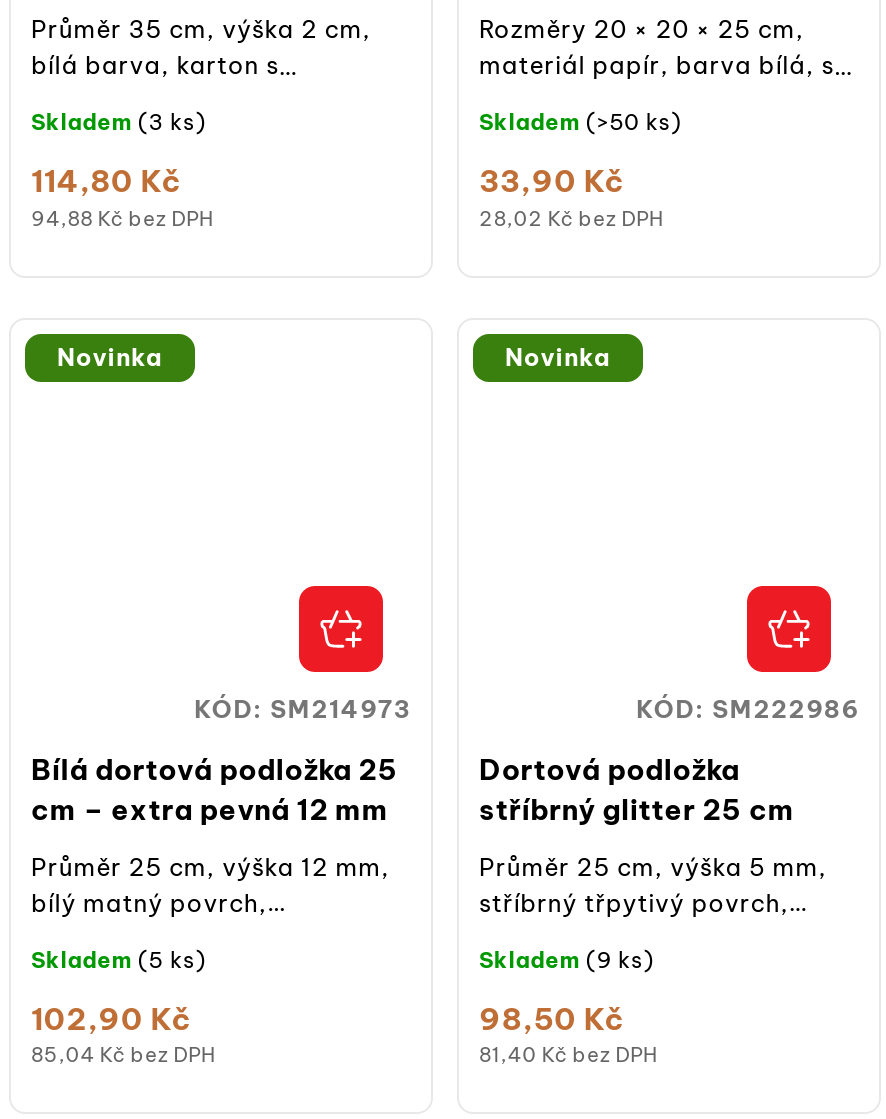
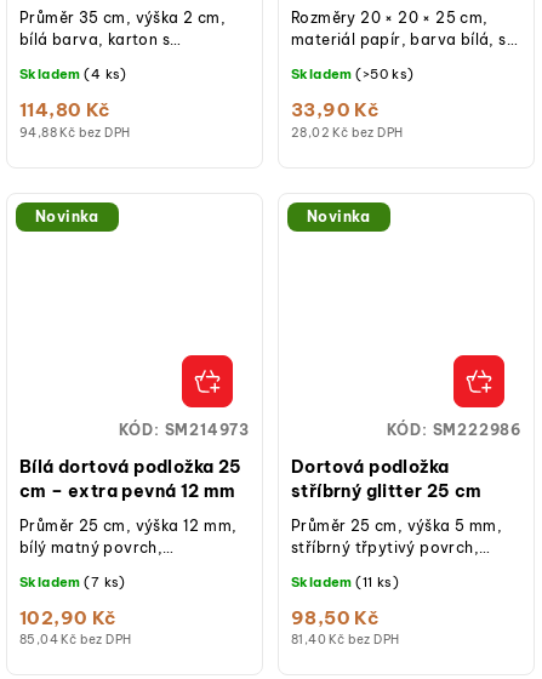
- Skladem (3 ks)
+ Skladem (4 ks)

- Skladem (5 ks)
+ Skladem (7 ks)

- Skladem (9 ks)
+ Skladem (11 ks)
